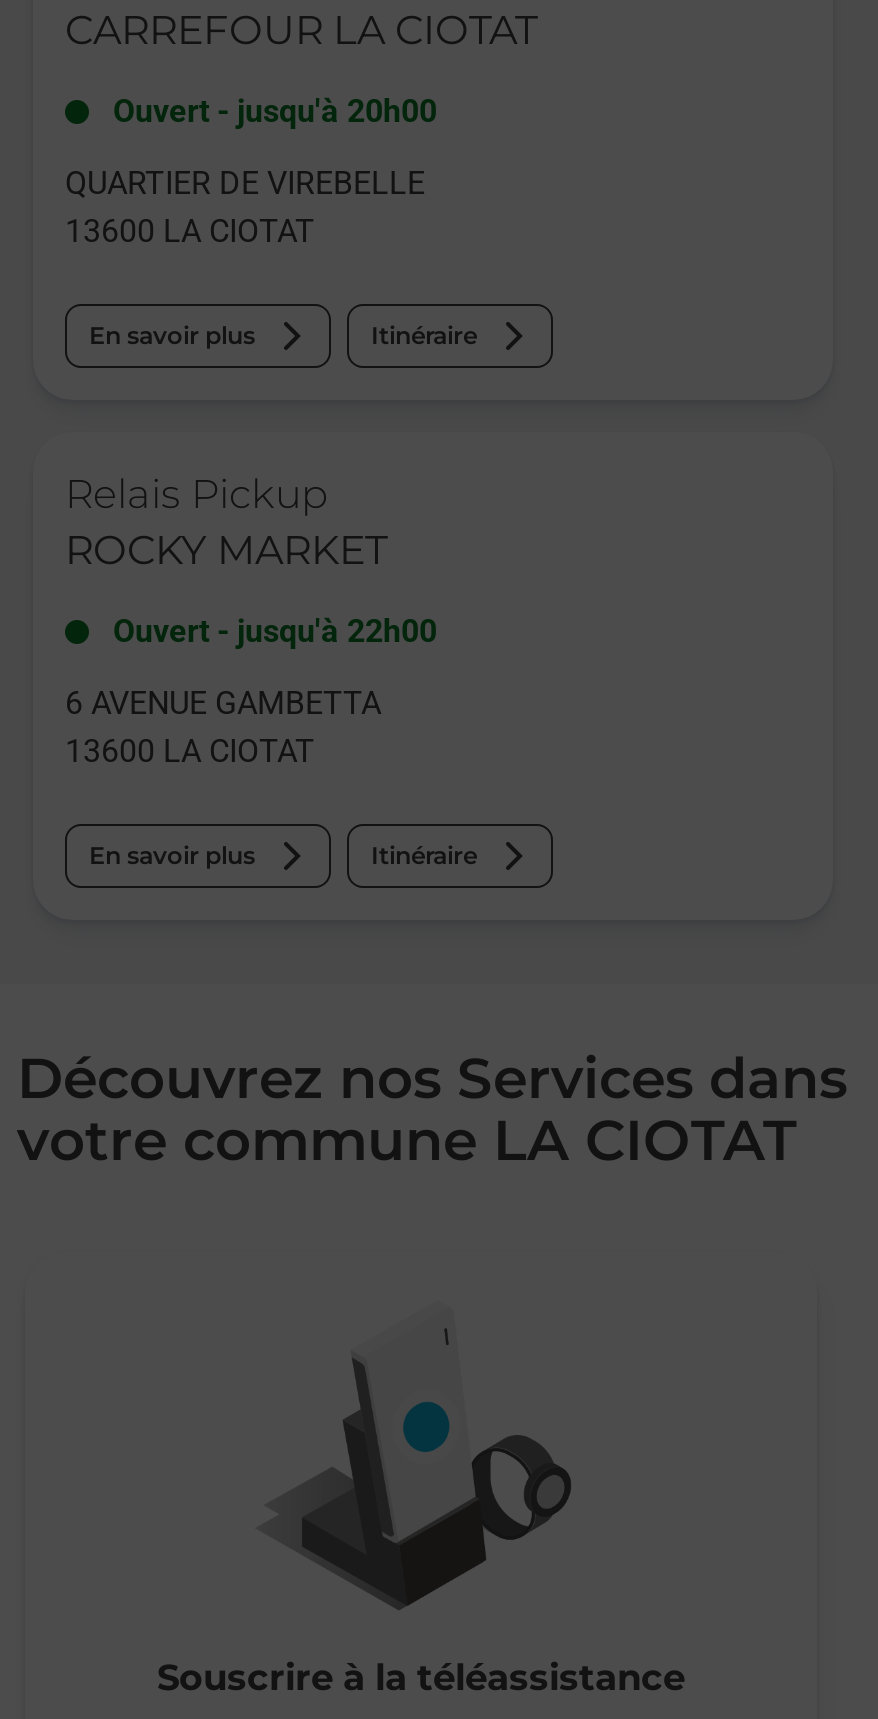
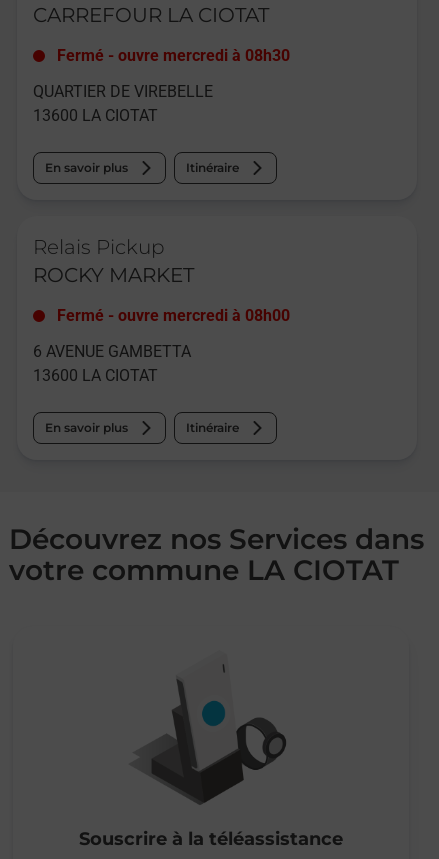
- Ouvert - jusqu'à 20h00
+ Fermé - ouvre mercredi à 08h30

- Ouvert - jusqu'à 22h00
+ Fermé - ouvre mercredi à 08h00
